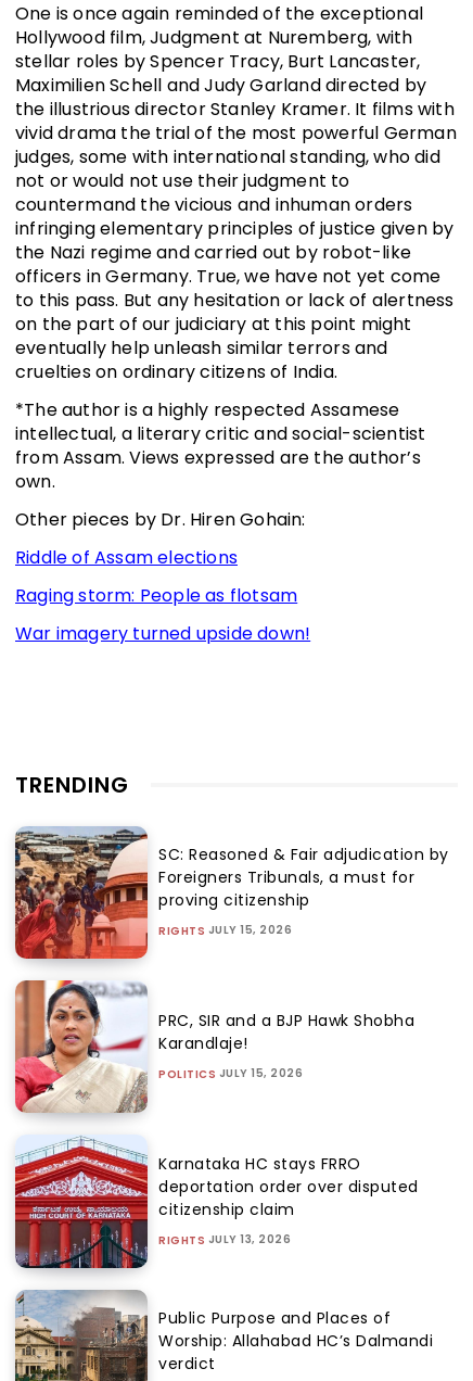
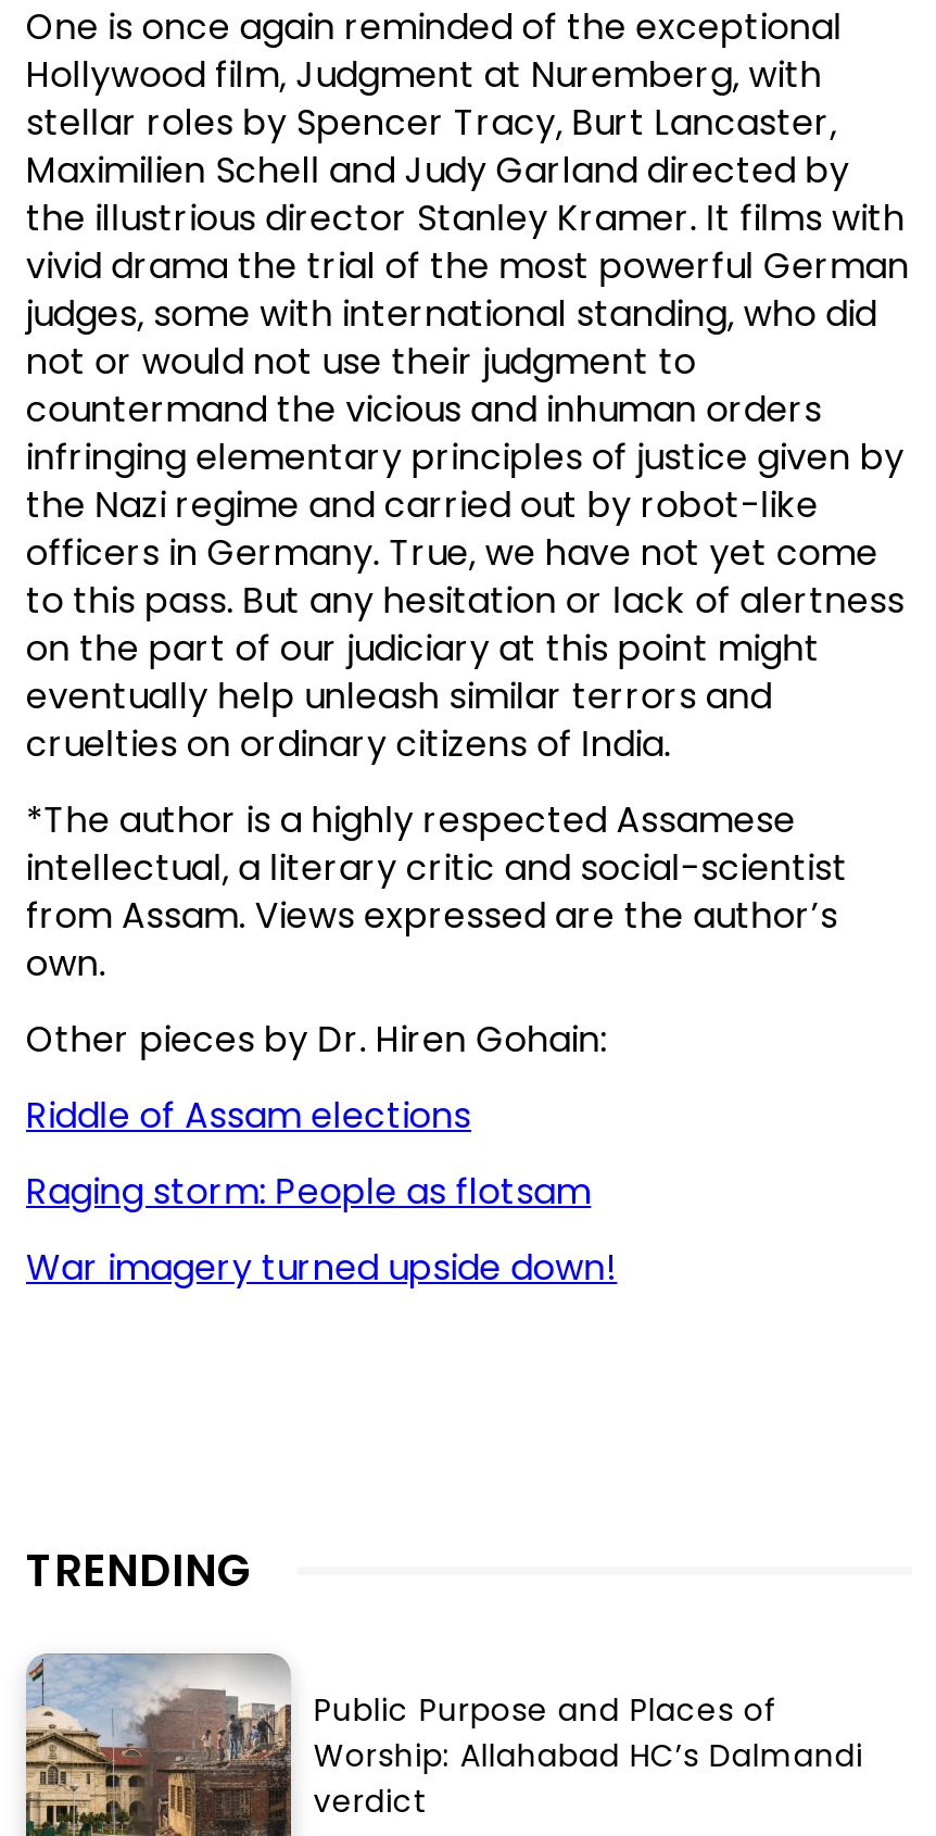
- [image]
- SC: Reasoned & Fair adjudication by
- Foreigners Tribunals, a must for
- proving citizenship
- RIGHTS JULY 15, 2026

- [image]
- PRC, SIR and a BJP Hawk Shobha
- Karandlaje!
- POLITICS JULY 15, 2026

- [image]
- Karnataka HC stays FRRO
- deportation order over disputed
- citizenship claim
- RIGHTS JULY 13, 2026
